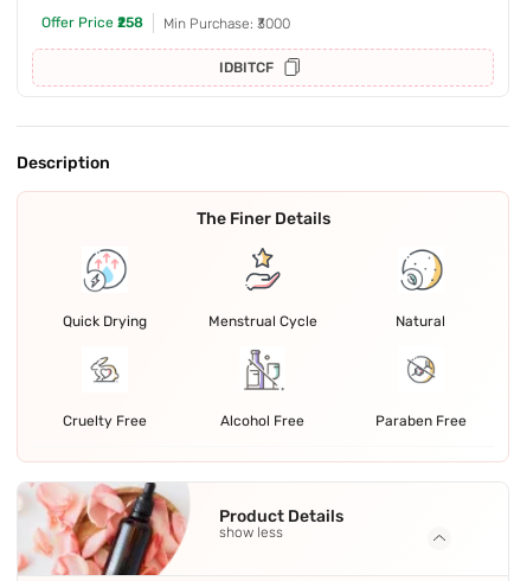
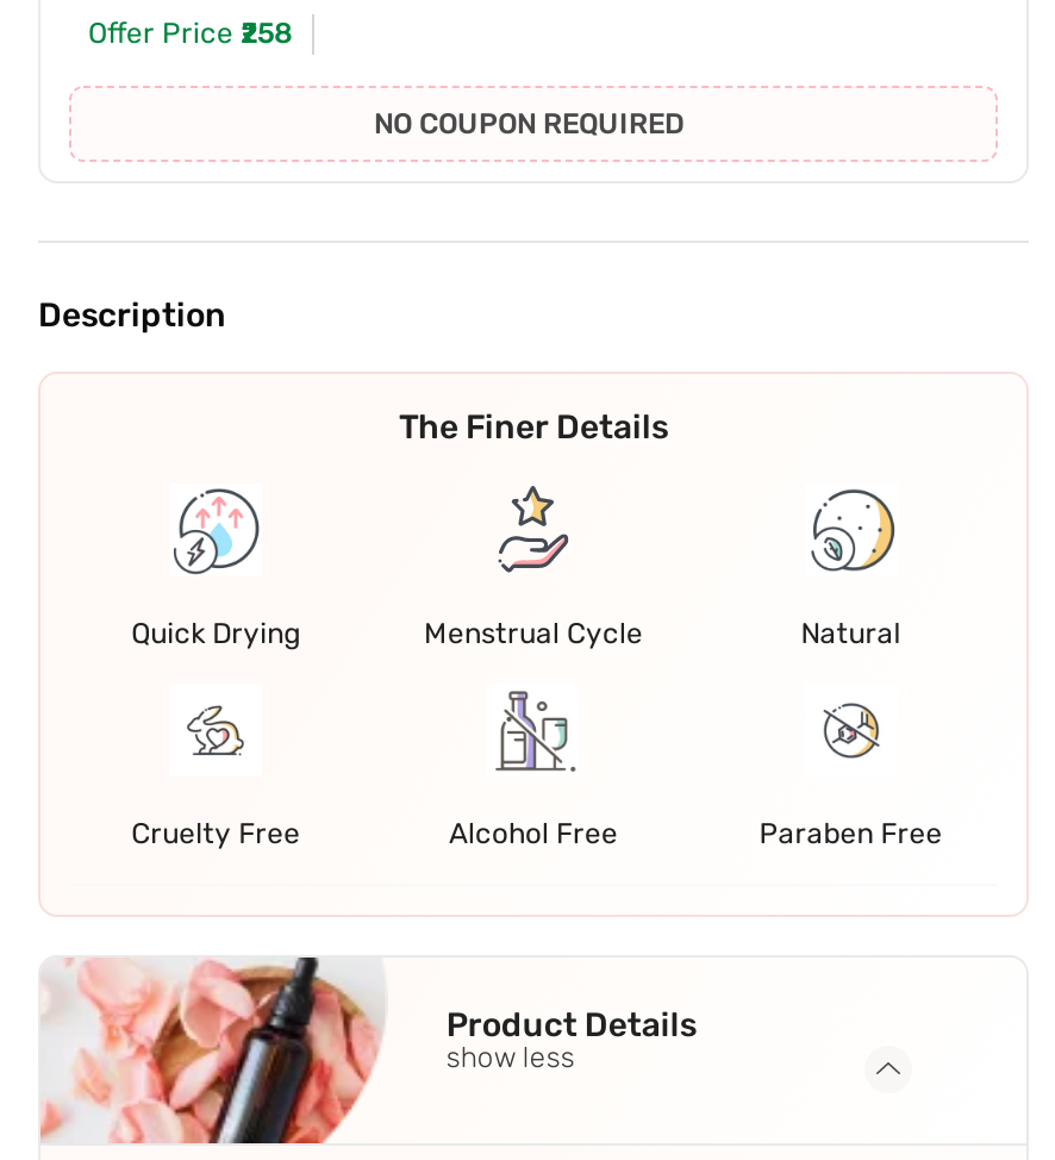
- Min Purchase: ₹3000
- IDBITCF
+ NO COUPON REQUIRED
